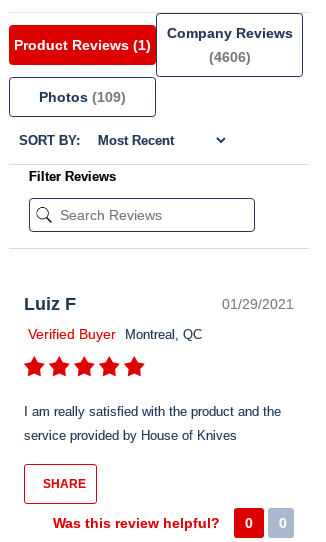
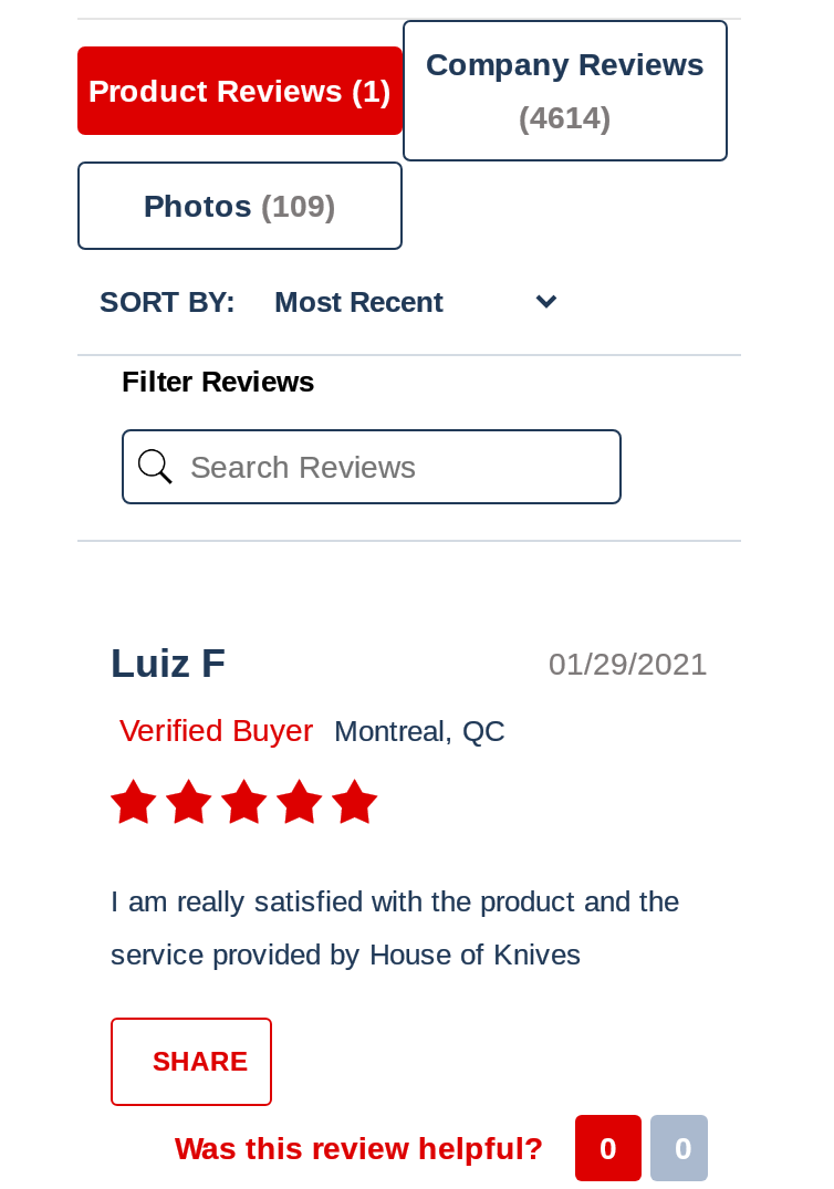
- (4606)
+ (4614)
